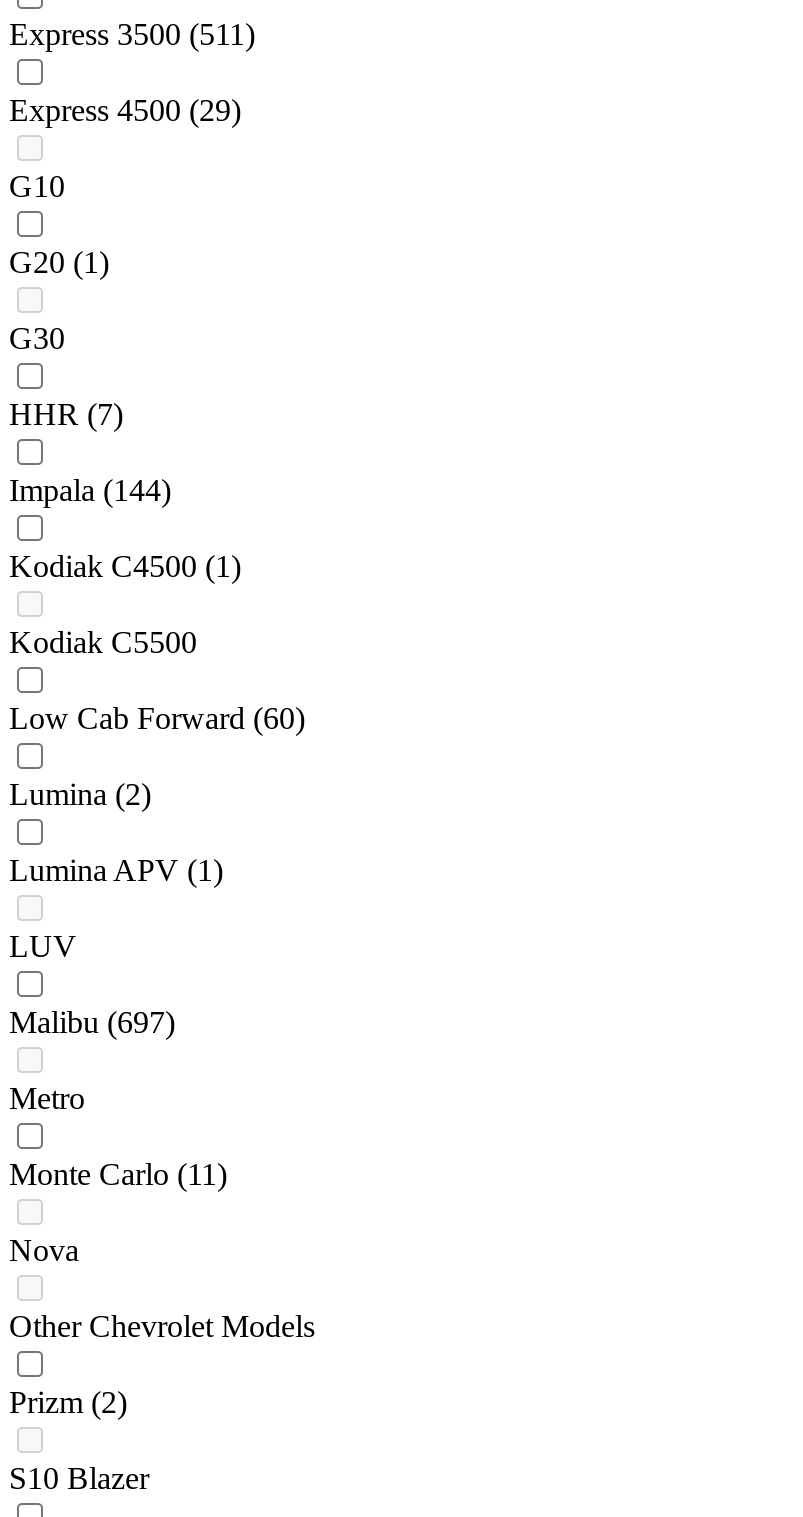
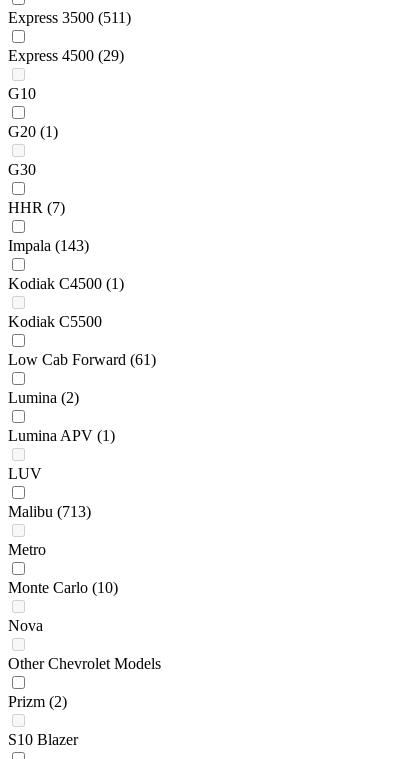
- Impala (144)
+ Impala (143)

- Low Cab Forward (60)
+ Low Cab Forward (61)

- Malibu (697)
+ Malibu (713)

- Monte Carlo (11)
+ Monte Carlo (10)
